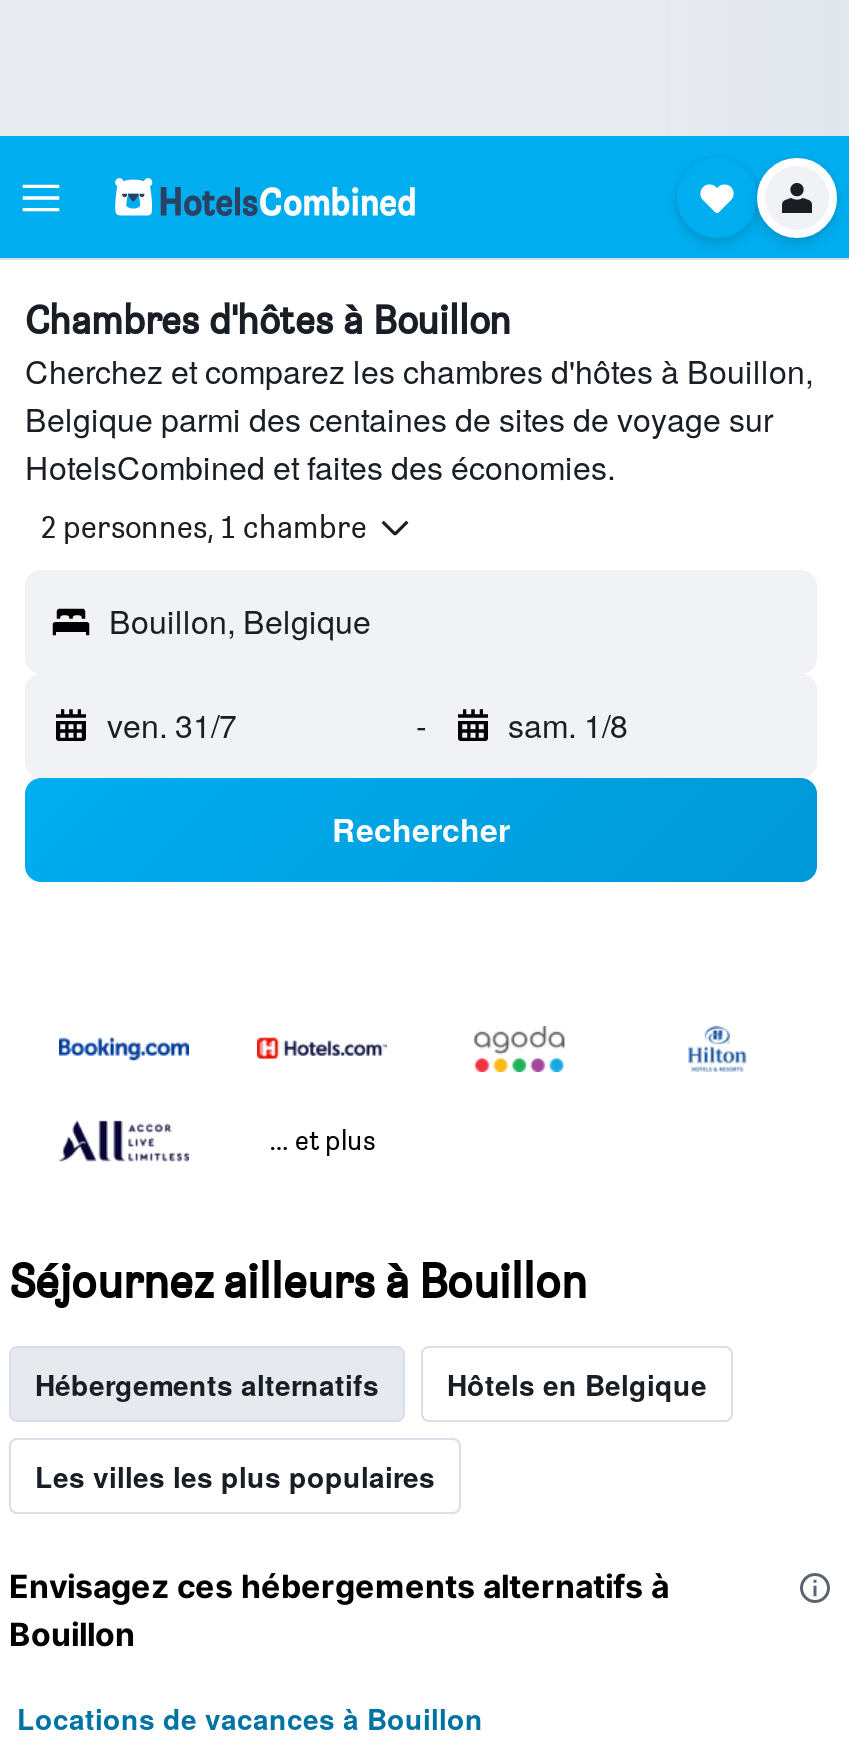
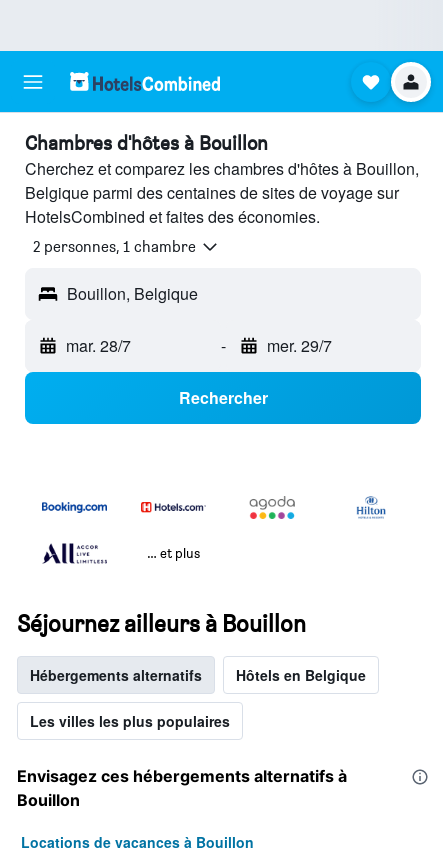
- ven. 31/7
+ mar. 28/7

- sam. 1/8
+ mer. 29/7
